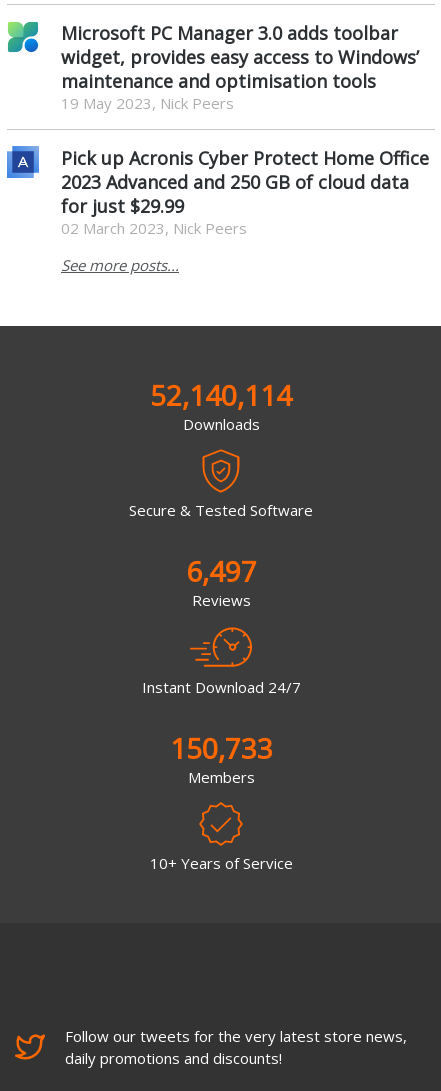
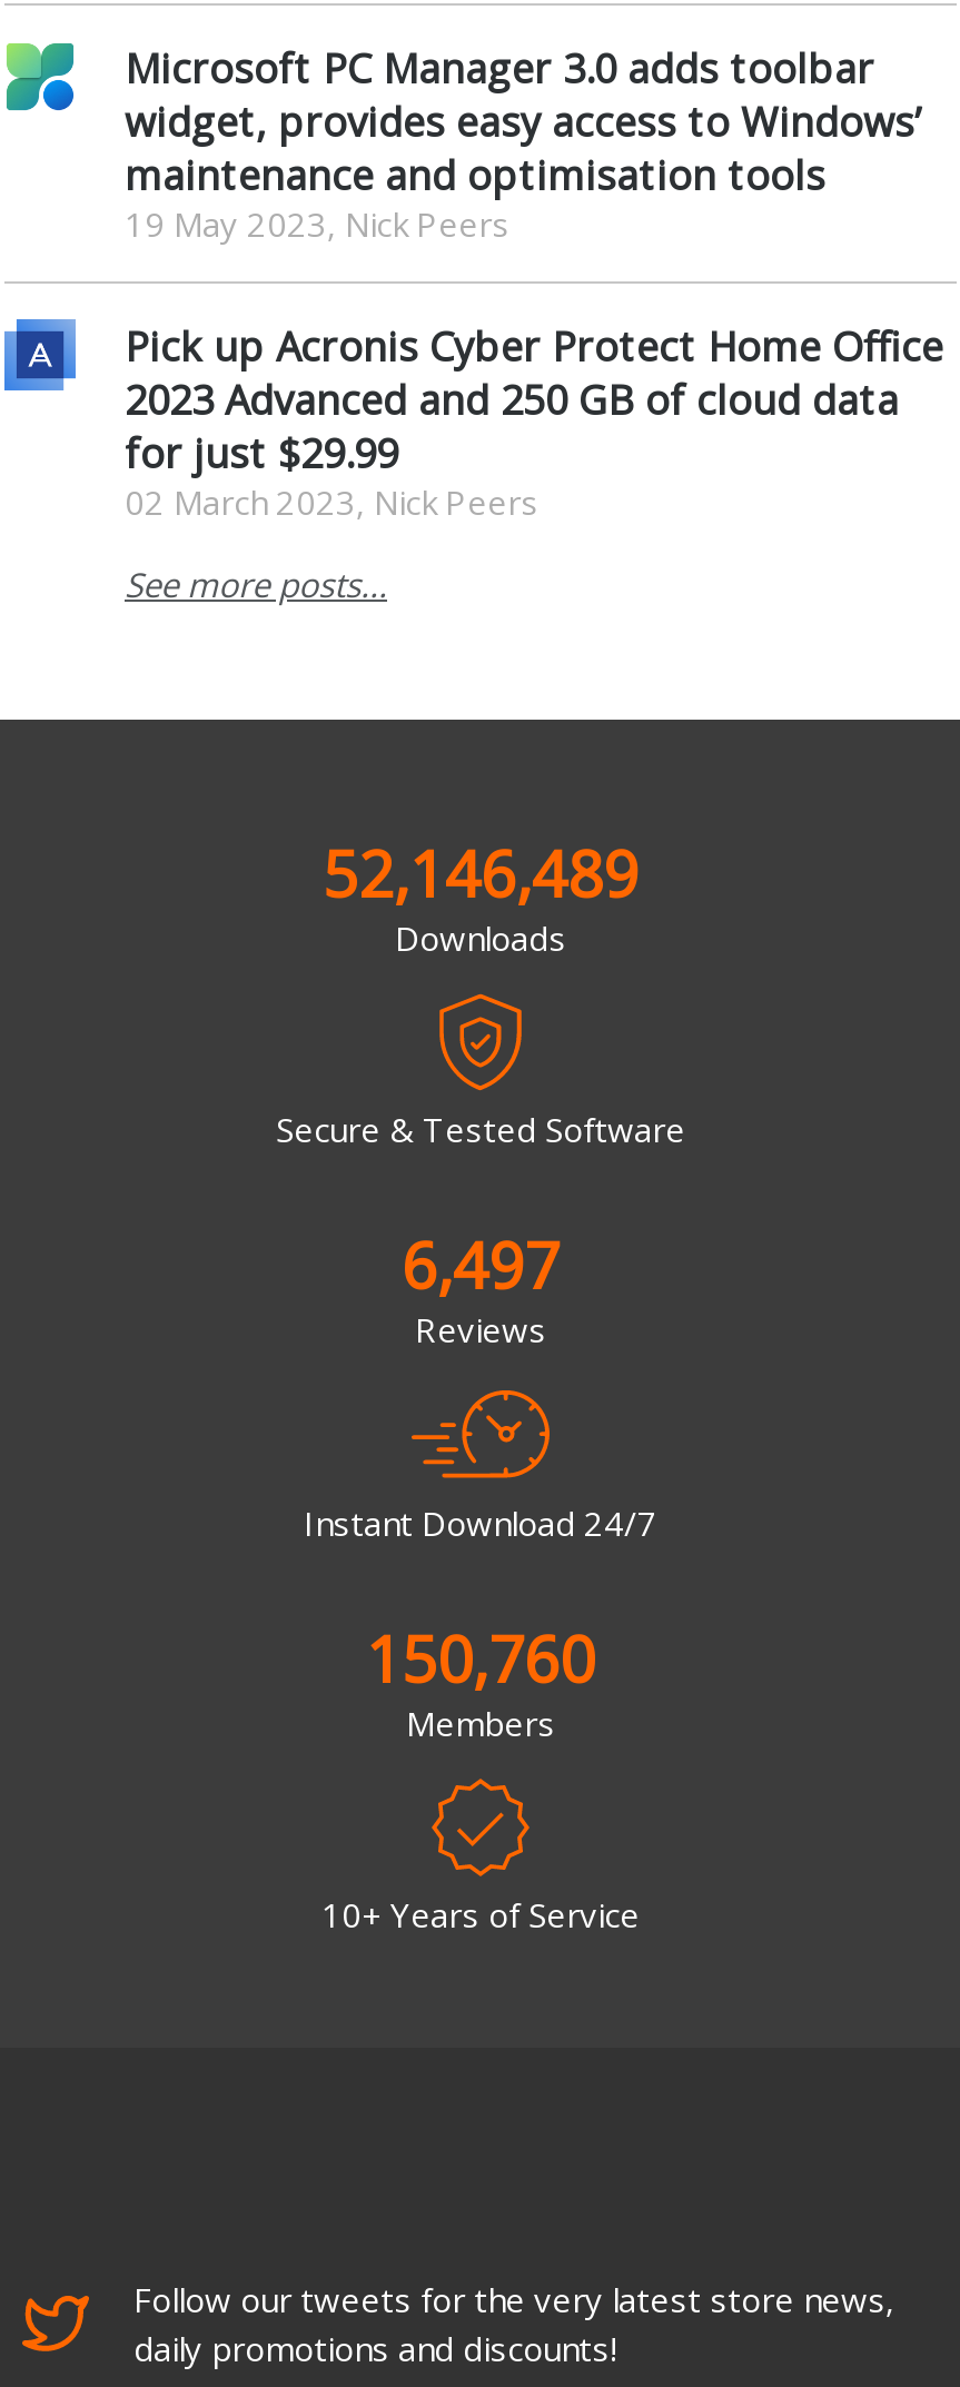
- 52,140,114
+ 52,146,489

- 150,733
+ 150,760
